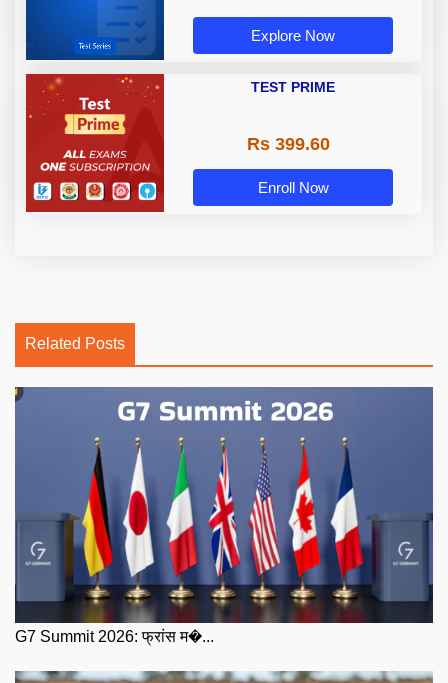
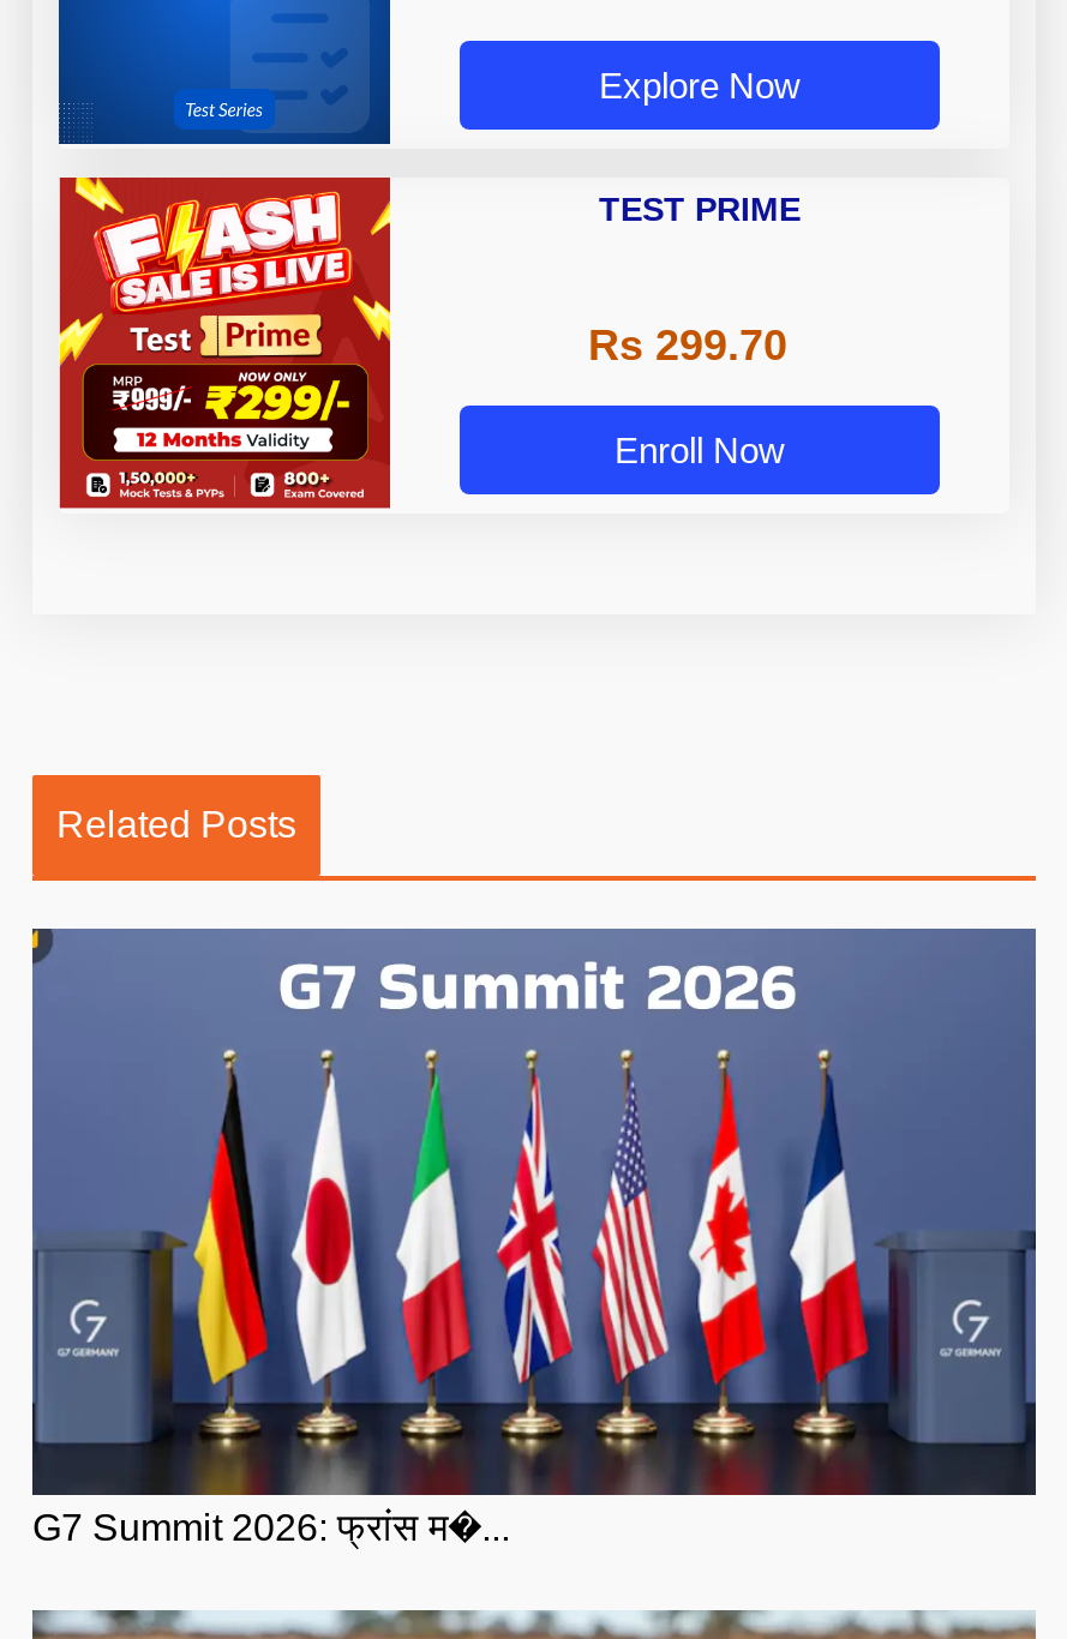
- [image]
+ [image]

- Rs 399.60
+ Rs 299.70
